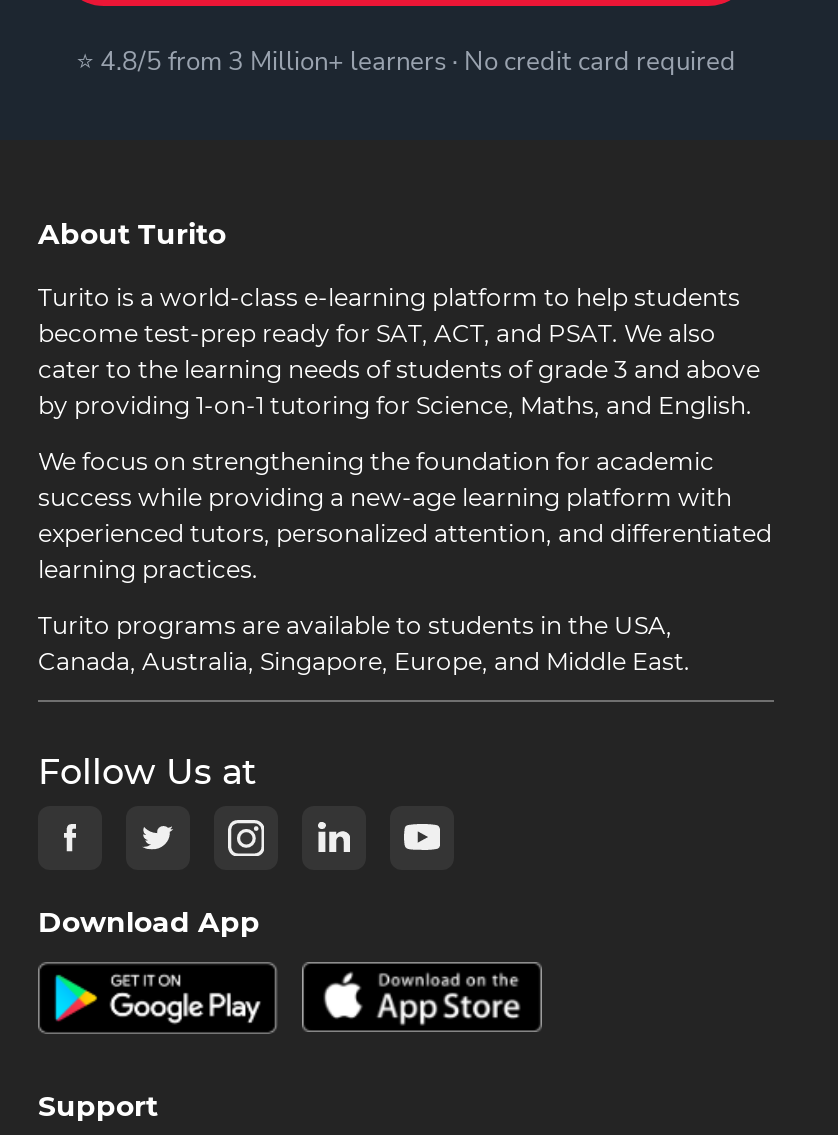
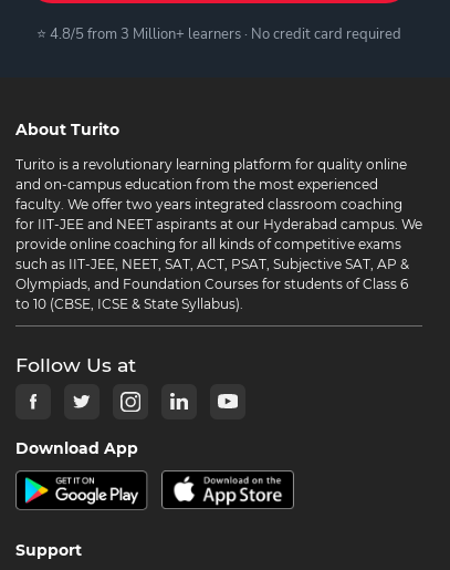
- Turito is a world-class e-learning platform to help students
- become test-prep ready for SAT, ACT, and PSAT. We also
- cater to the learning needs of students of grade 3 and above
- by providing 1-on-1 tutoring for Science, Maths, and English.
- We focus on strengthening the foundation for academic
- success while providing a new-age learning platform with
- experienced tutors, personalized attention, and differentiated
- learning practices.
- Turito programs are available to students in the USA,
- Canada, Australia, Singapore, Europe, and Middle East.
+ Turito is a revolutionary learning platform for quality online
+ and on-campus education from the most experienced
+ faculty. We offer two years integrated classroom coaching
+ for IIT-JEE and NEET aspirants at our Hyderabad campus. We
+ provide online coaching for all kinds of competitive exams
+ such as IIT-JEE, NEET, SAT, ACT, PSAT, Subjective SAT, AP &
+ Olympiads, and Foundation Courses for students of Class 6
+ to 10 (CBSE, ICSE & State Syllabus).
